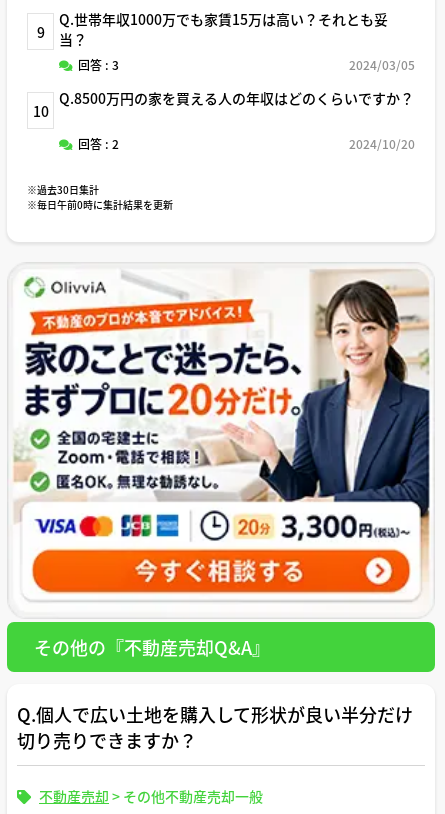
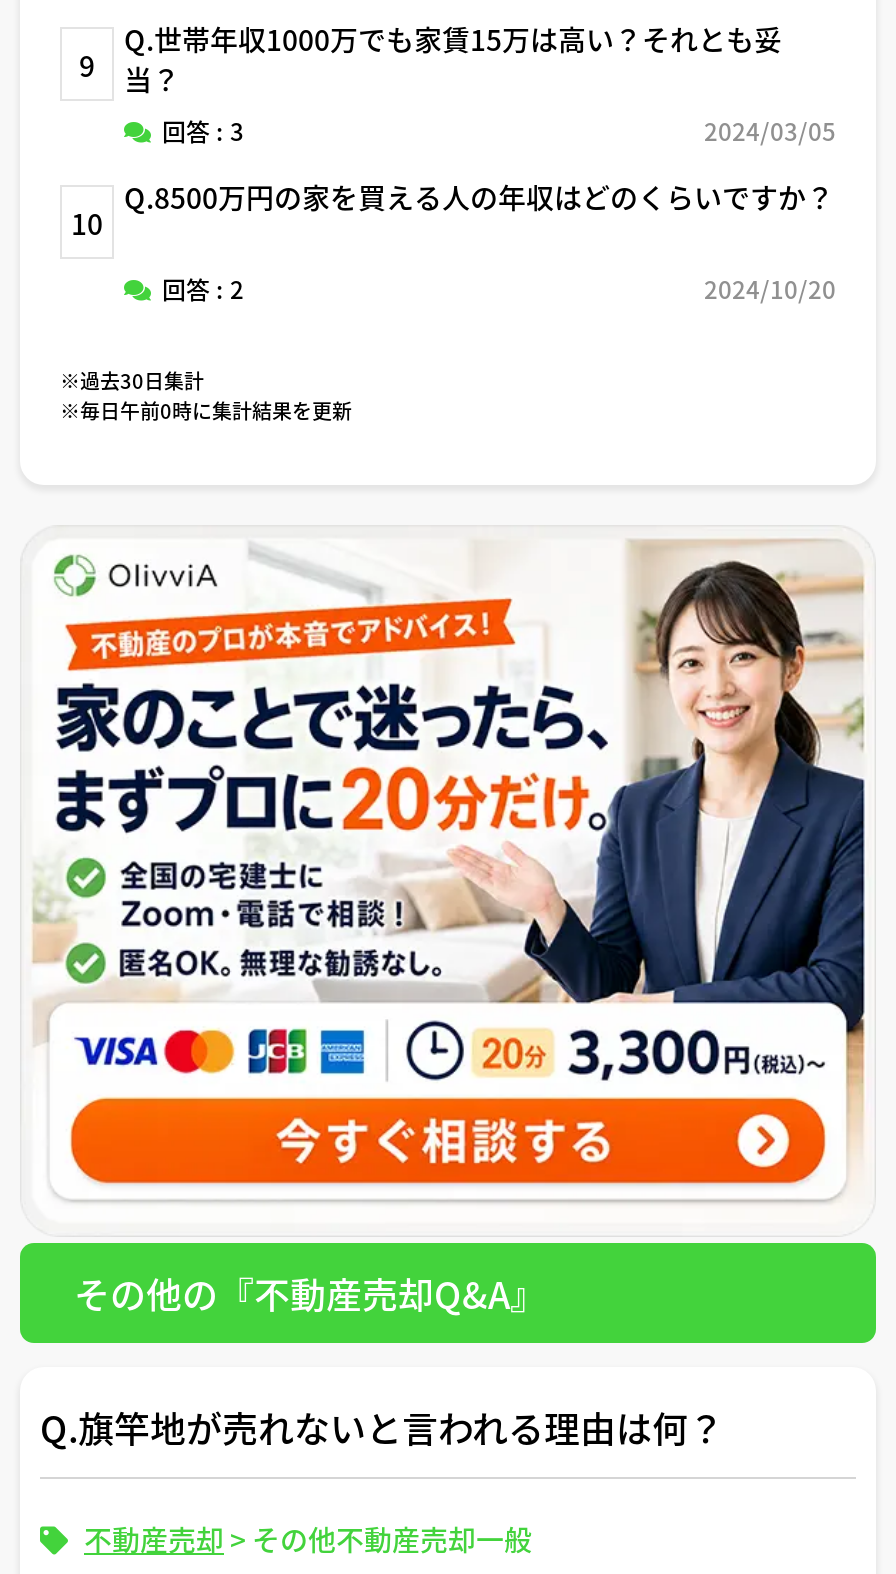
- Q.個人で広い土地を購入して形状が良い半分だけ
- 切り売りできますか？
+ Q.旗竿地が売れないと言われる理由は何？
